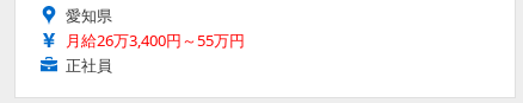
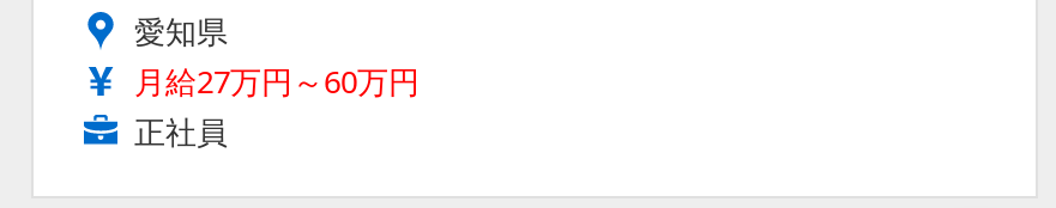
- 月給26万3,400円～55万円
+ 月給27万円～60万円
